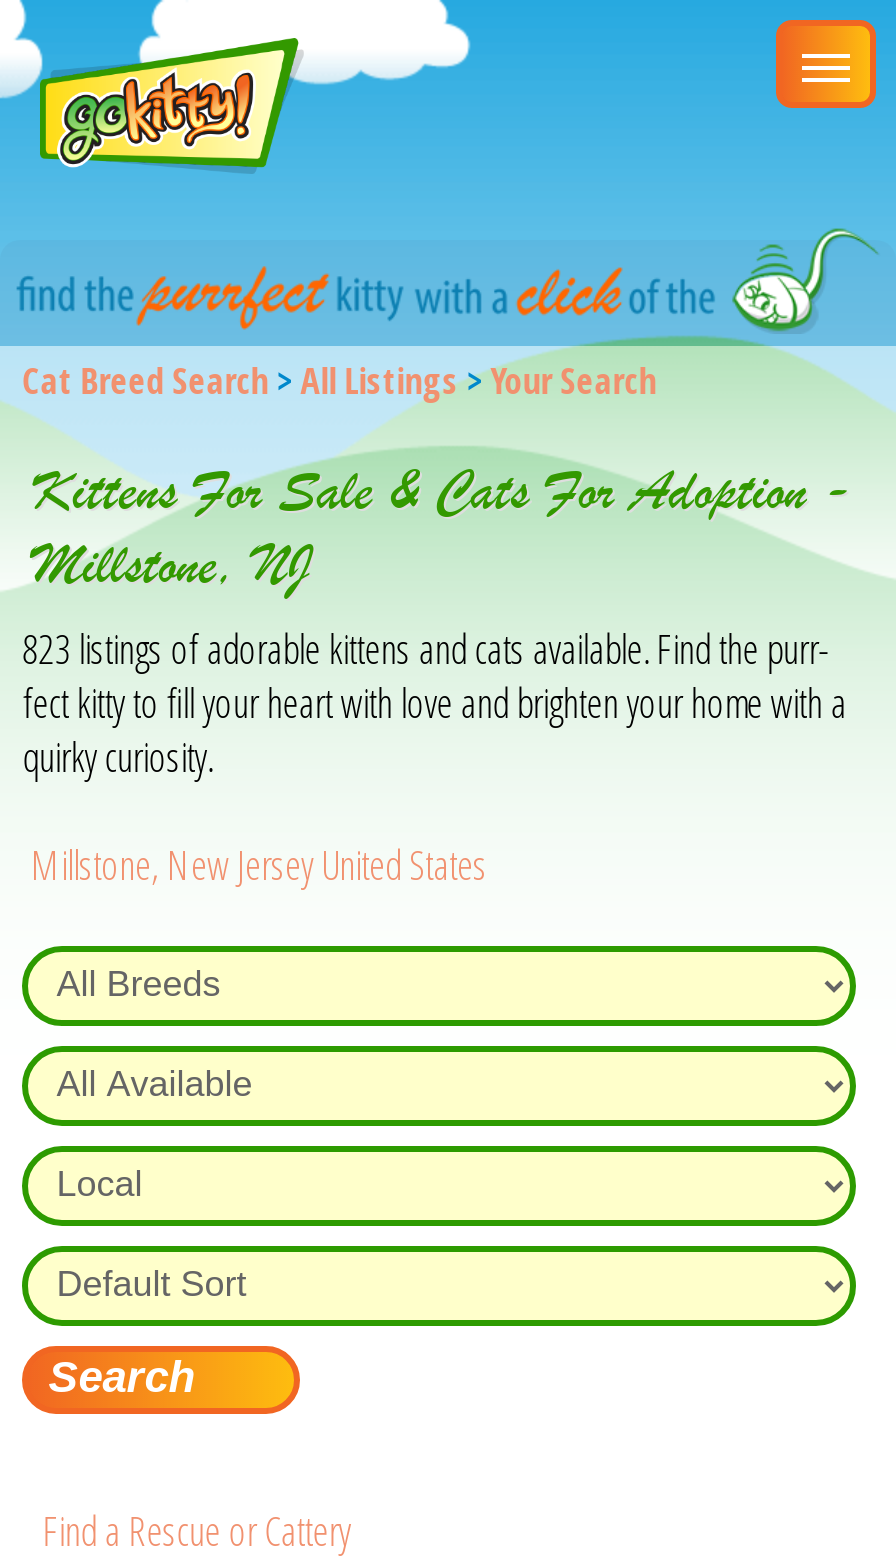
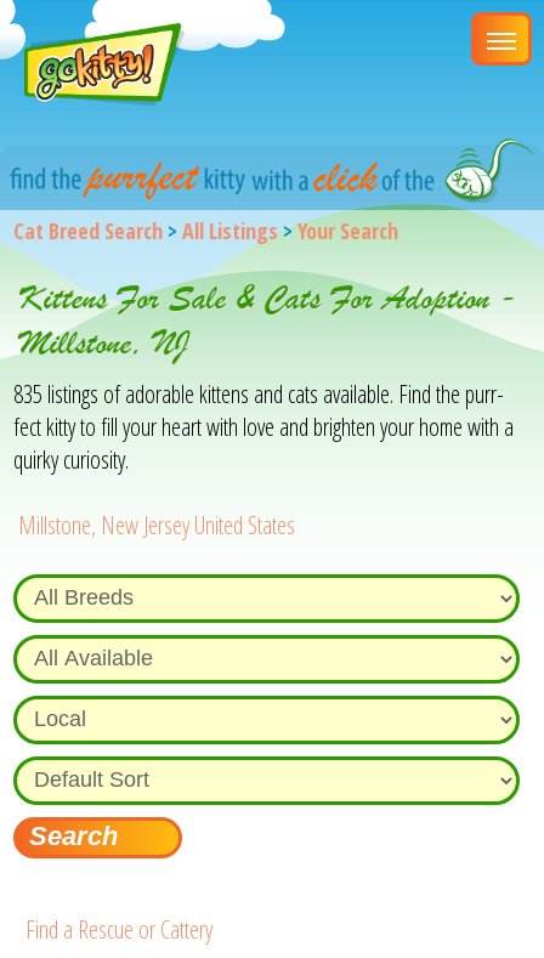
- 823 listings of adorable kittens and cats available. Find the purr-
+ 835 listings of adorable kittens and cats available. Find the purr-
